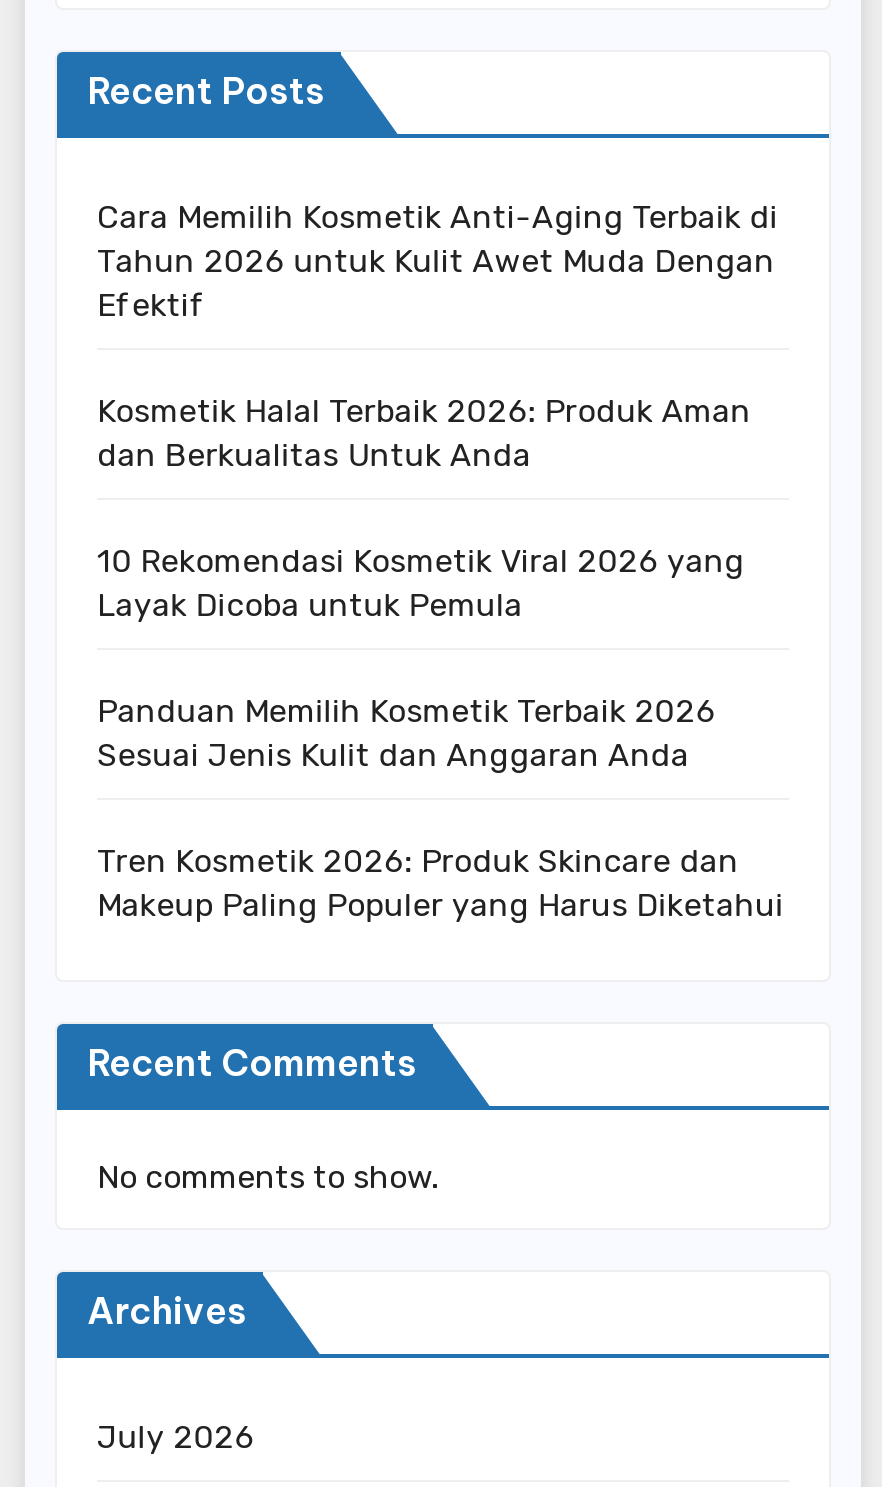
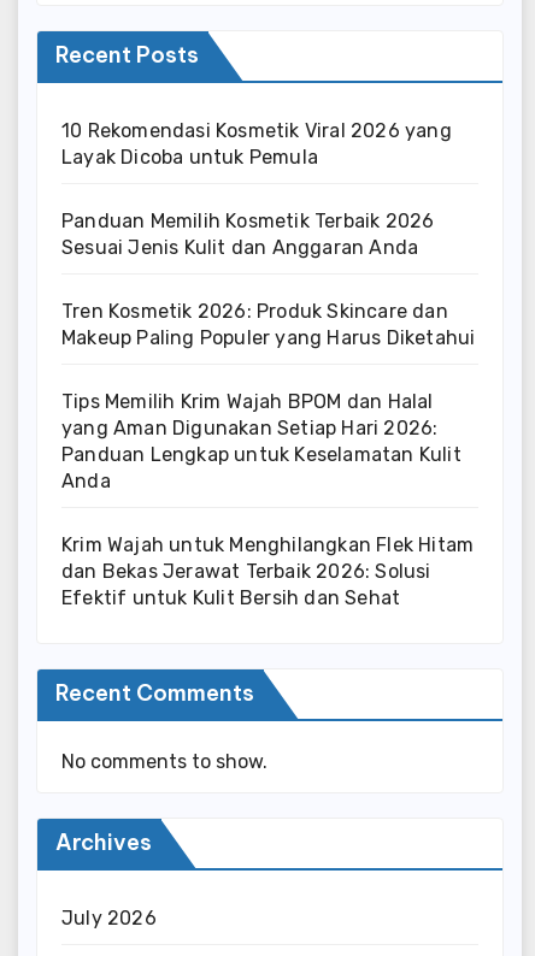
- Cara Memilih Kosmetik Anti-Aging Terbaik di
- Tahun 2026 untuk Kulit Awet Muda Dengan
- Efektif
- Kosmetik Halal Terbaik 2026: Produk Aman
- dan Berkualitas Untuk Anda

moved up: 10 Rekomendasi Kosmetik Viral 2026 yang | Layak Dicoba untuk Pemula | Panduan Memilih Kosmetik Terbaik 2026 | Sesuai Jenis Kulit dan Anggaran Anda | Tren Kosmetik 2026: Produk Skincare dan | Makeup Paling Populer yang Harus Diketahui

+ Tips Memilih Krim Wajah BPOM dan Halal
+ yang Aman Digunakan Setiap Hari 2026:
+ Panduan Lengkap untuk Keselamatan Kulit
+ Anda
+ Krim Wajah untuk Menghilangkan Flek Hitam
+ dan Bekas Jerawat Terbaik 2026: Solusi
+ Efektif untuk Kulit Bersih dan Sehat
